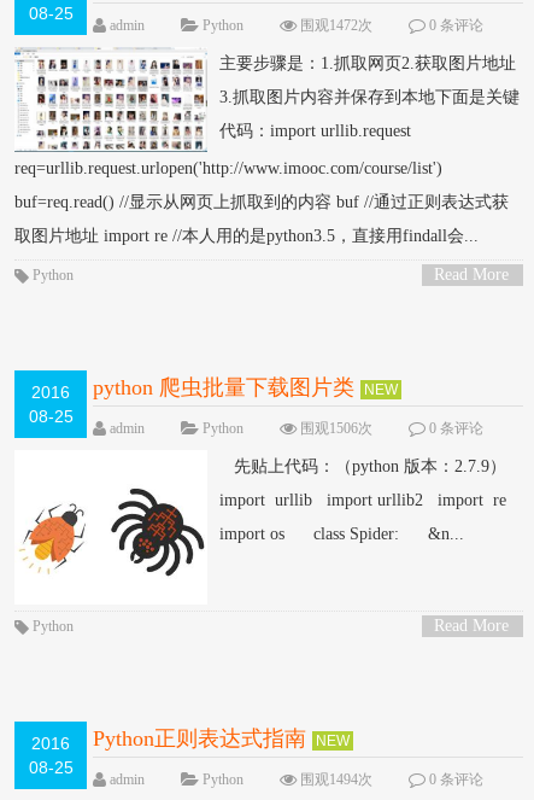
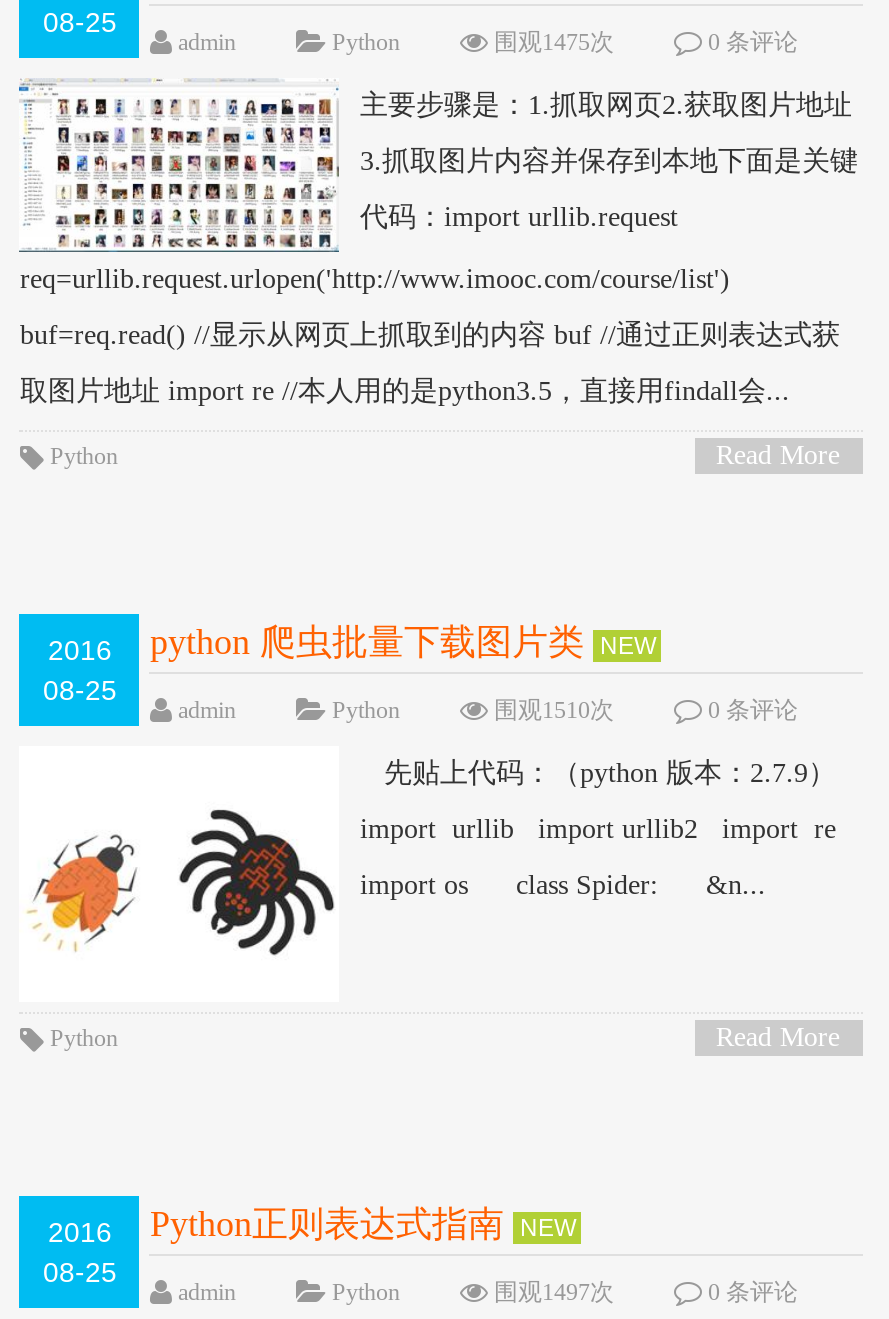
- 围观1472次
+ 围观1475次

- 围观1506次
+ 围观1510次

- 围观1494次
+ 围观1497次
